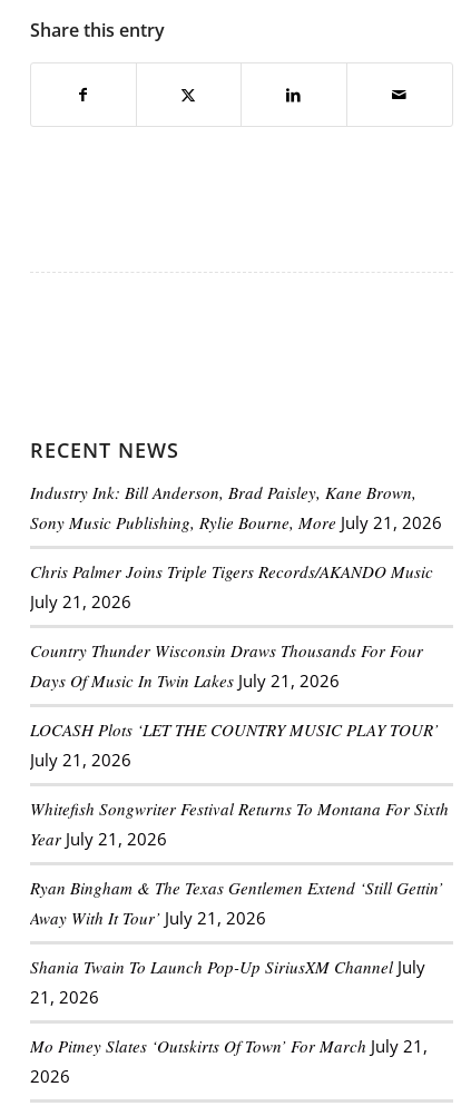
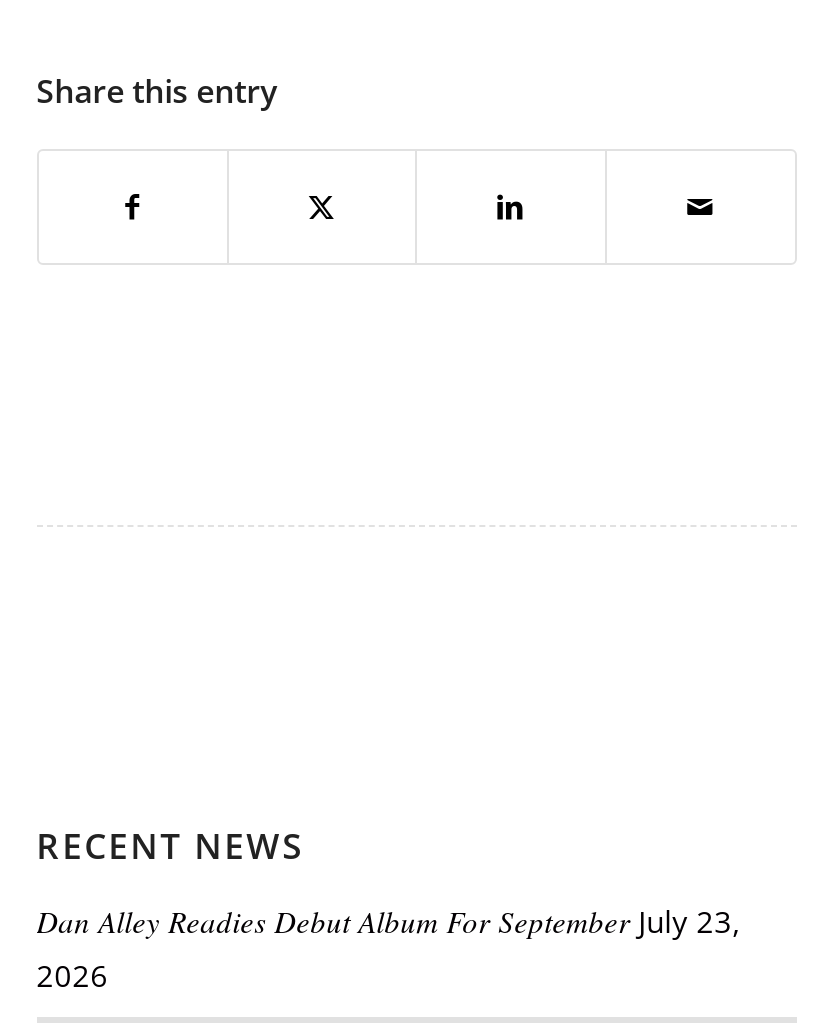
- Industry Ink: Bill Anderson, Brad Paisley, Kane Brown,
- Sony Music Publishing, Rylie Bourne, More July 21, 2026
- Chris Palmer Joins Triple Tigers Records/AKANDO Music
- July 21, 2026
- Country Thunder Wisconsin Draws Thousands For Four
- Days Of Music In Twin Lakes July 21, 2026
- LOCASH Plots ‘LET THE COUNTRY MUSIC PLAY TOUR’
- July 21, 2026
- Whitefish Songwriter Festival Returns To Montana For Sixth
- Year July 21, 2026
- Ryan Bingham & The Texas Gentlemen Extend ‘Still Gettin’
- Away With It Tour’ July 21, 2026
- Shania Twain To Launch Pop-Up SiriusXM Channel July
- 21, 2026
- Mo Pitney Slates ‘Outskirts Of Town’ For March July 21,
+ Dan Alley Readies Debut Album For September July 23,
